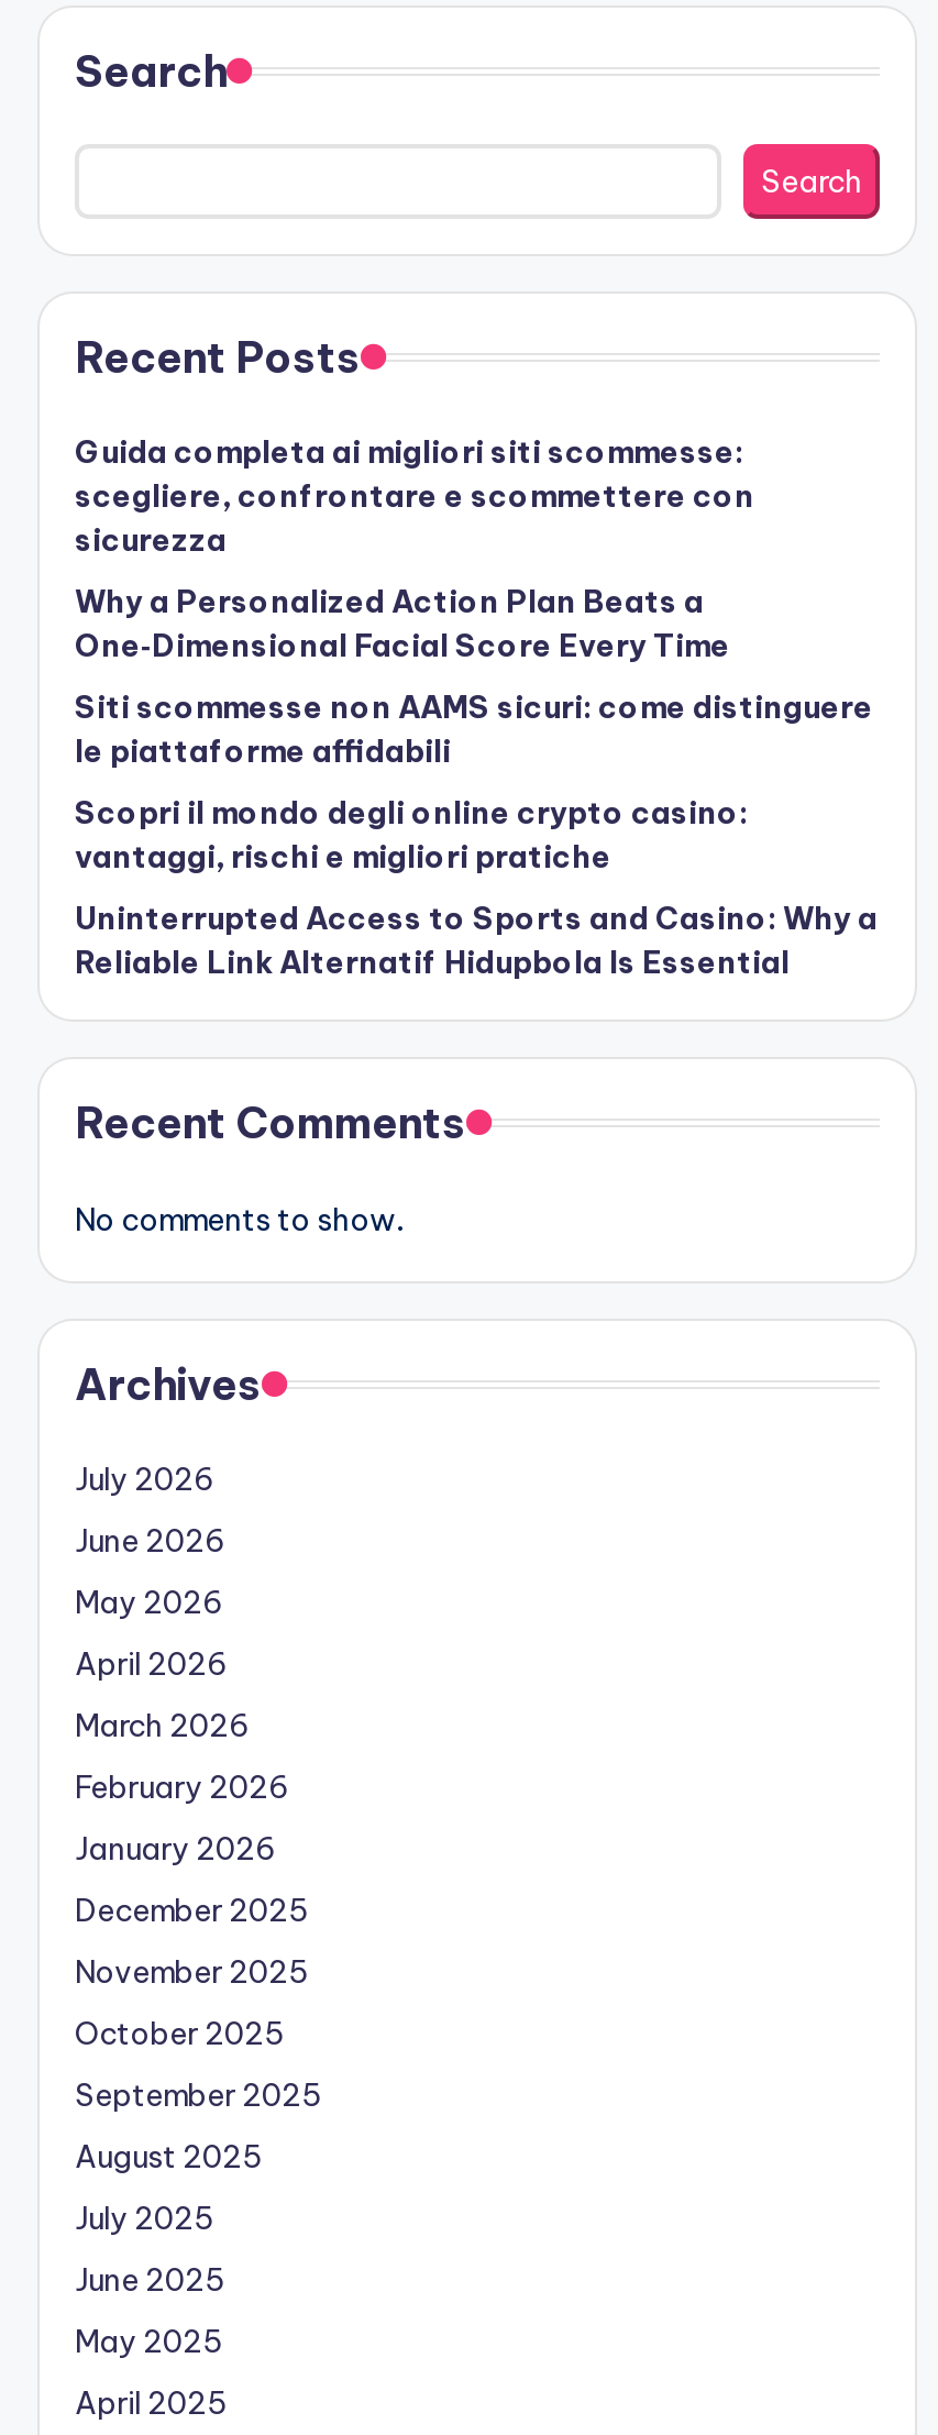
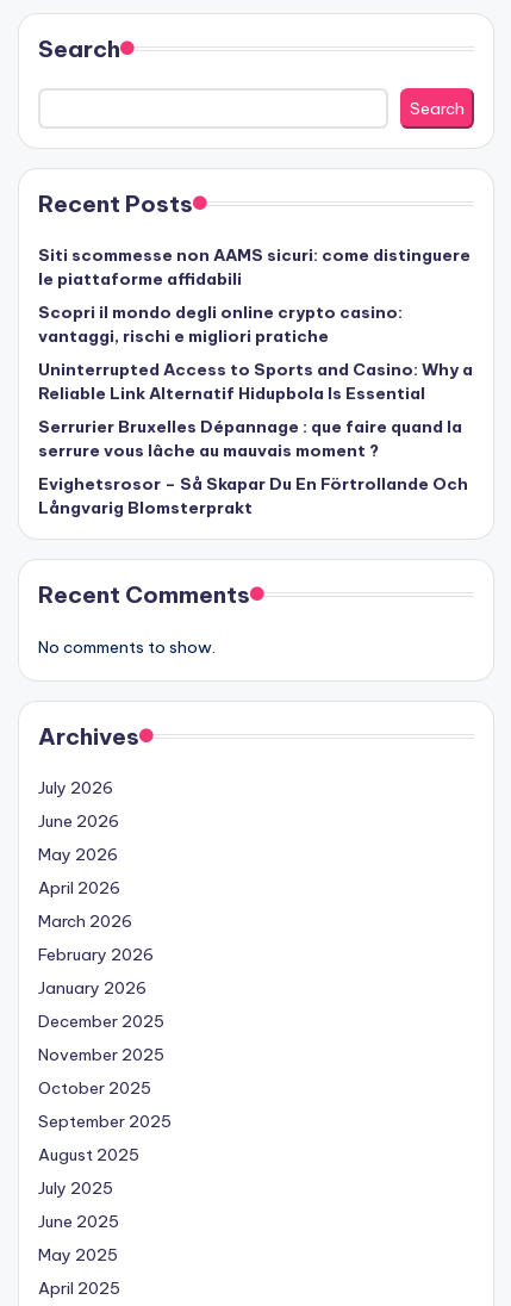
- Guida completa ai migliori siti scommesse:
- scegliere, confrontare e scommettere con
- sicurezza
- Why a Personalized Action Plan Beats a
- One‑Dimensional Facial Score Every Time

moved up: Siti scommesse non AAMS sicuri: come distinguere | le piattaforme affidabili | Scopri il mondo degli online crypto casino: | vantaggi, rischi e migliori pratiche | Uninterrupted Access to Sports and Casino: Why a | Reliable Link Alternatif Hidupbola Is Essential

+ Serrurier Bruxelles Dépannage : que faire quand la
+ serrure vous lâche au mauvais moment ?
+ Evighetsrosor – Så Skapar Du En Förtrollande Och
+ Långvarig Blomsterprakt
